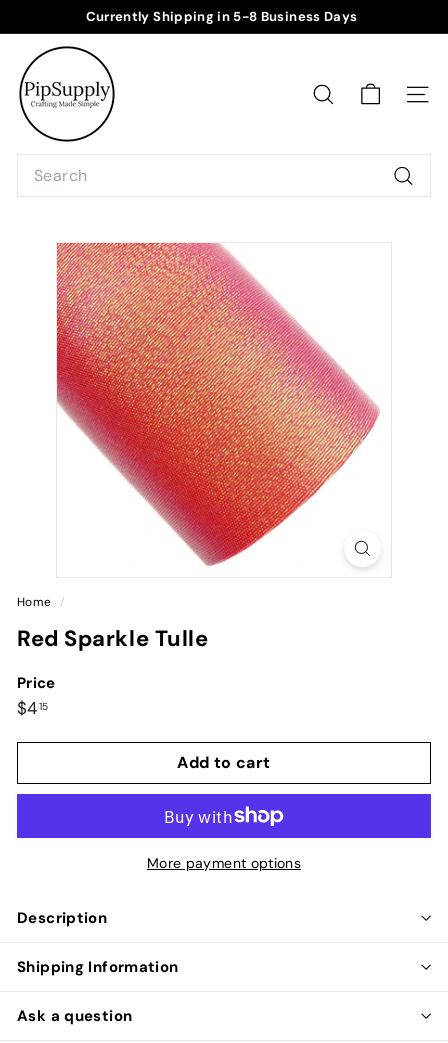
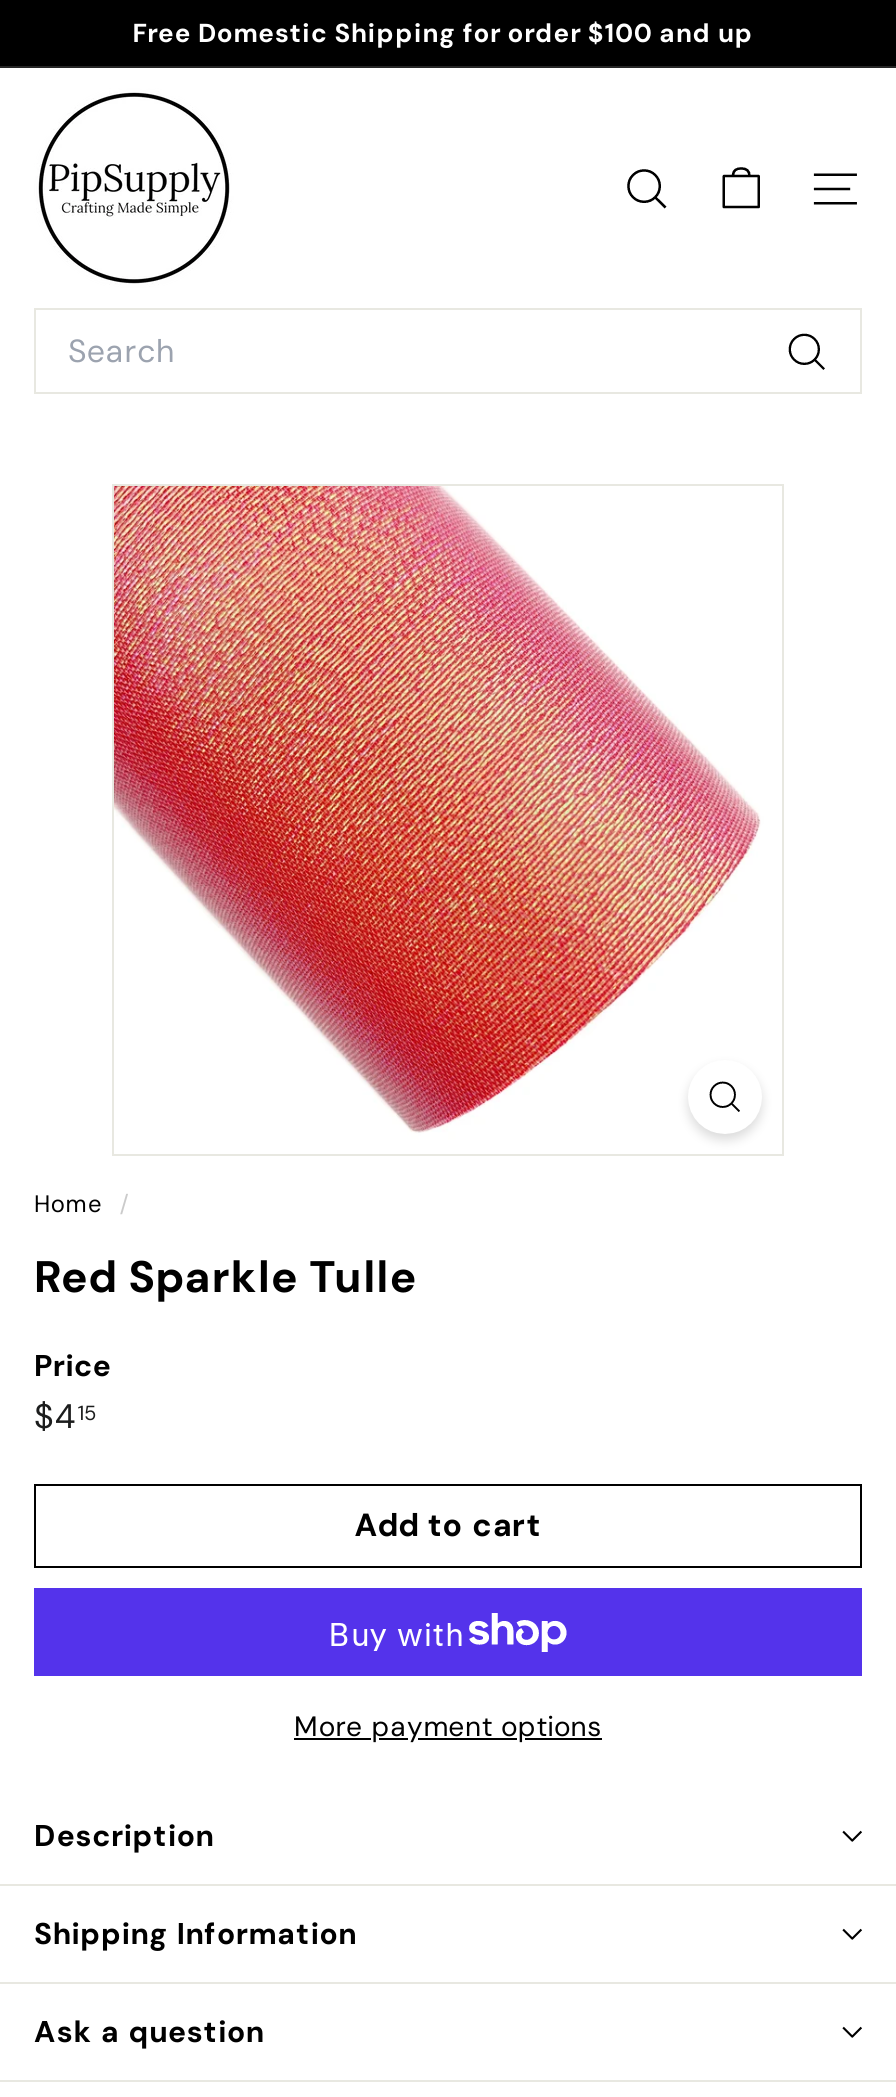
- Currently Shipping in 5-8 Business Days
+ Free Domestic Shipping for order $100 and up
